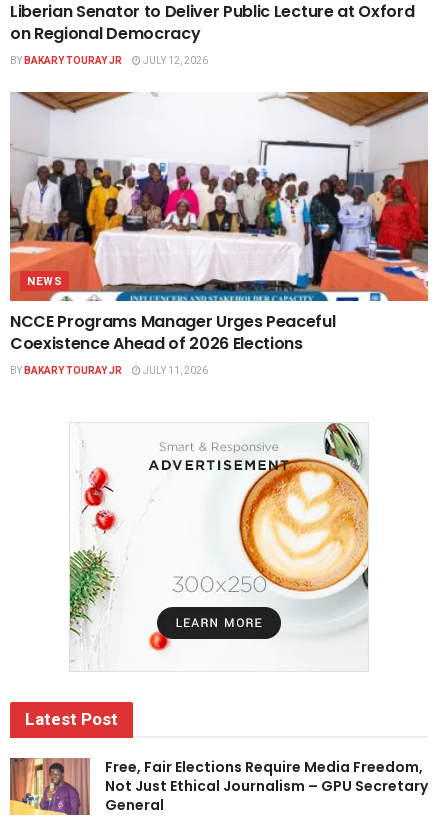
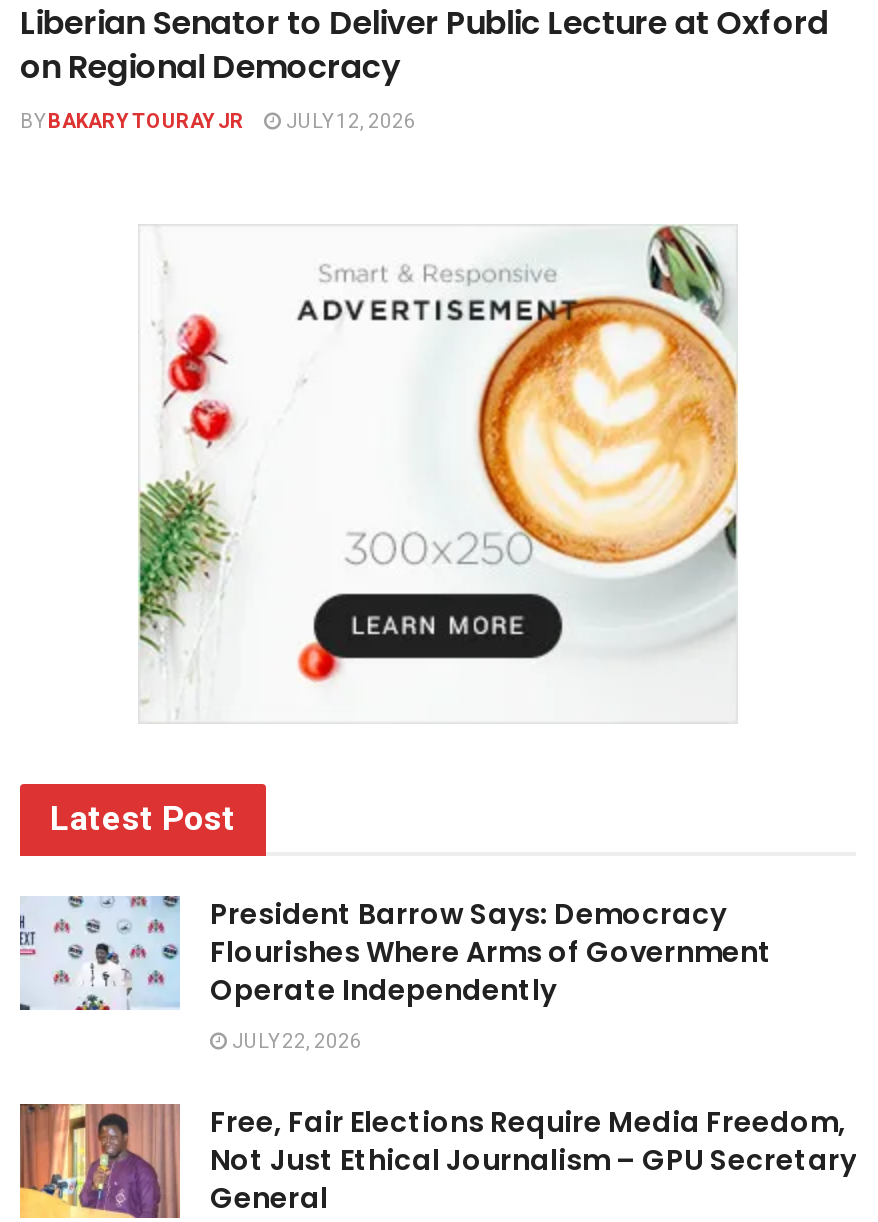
- [image]
- NEWS
- NCCE Programs Manager Urges Peaceful
- Coexistence Ahead of 2026 Elections
- BY BAKARY TOURAY JR
- JULY 11, 2026

moved up: [image]

moved up: [image] | Latest Post

+ [image]
+ President Barrow Says: Democracy
+ Flourishes Where Arms of Government
+ Operate Independently
+ JULY 22, 2026
